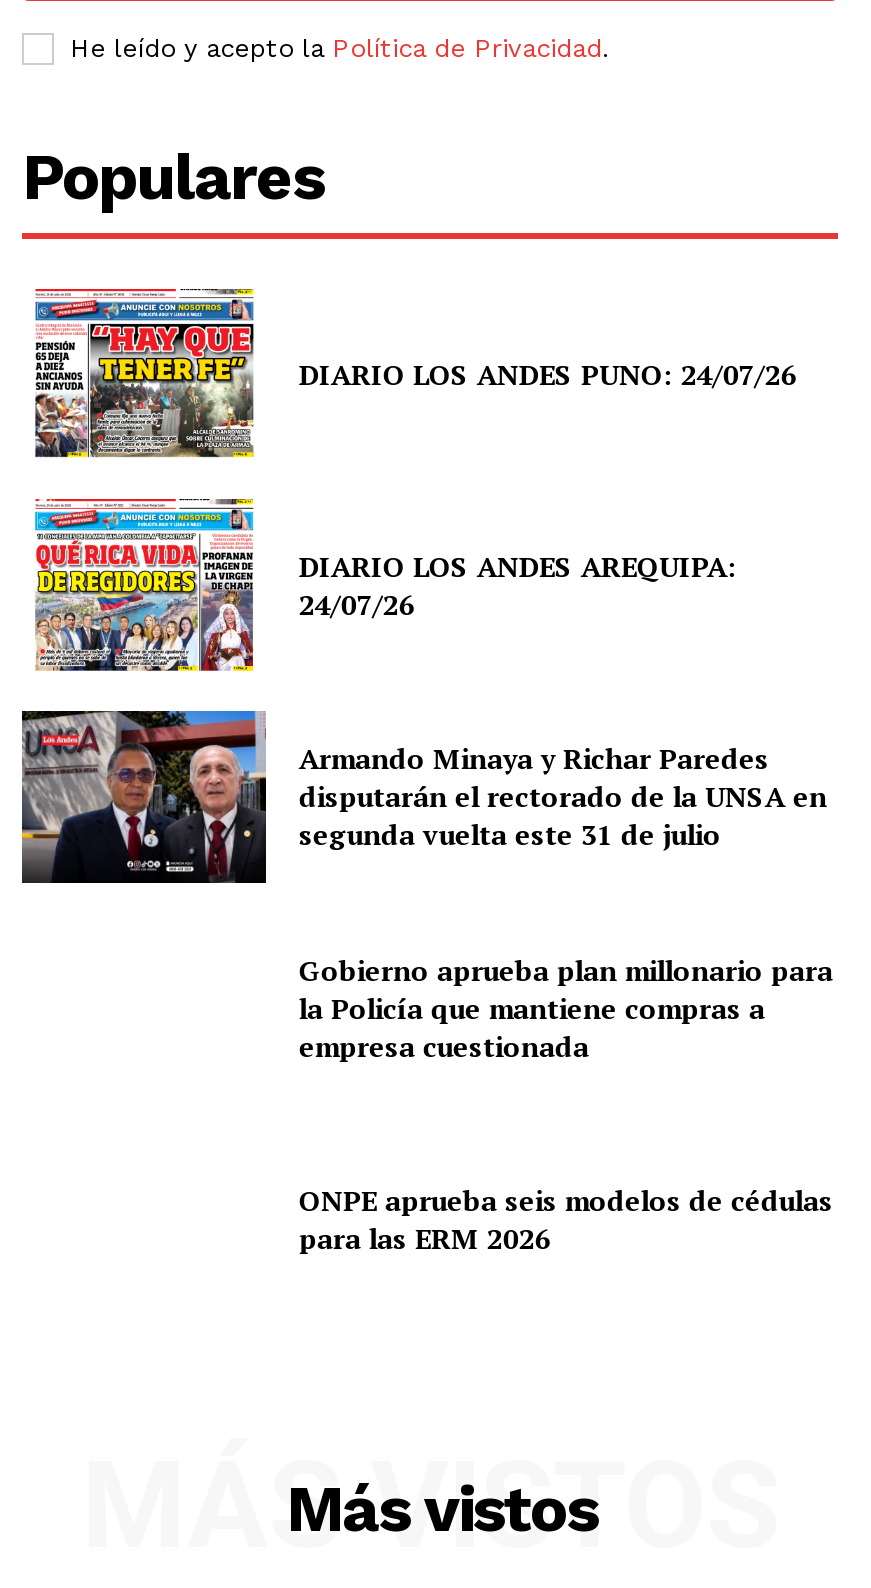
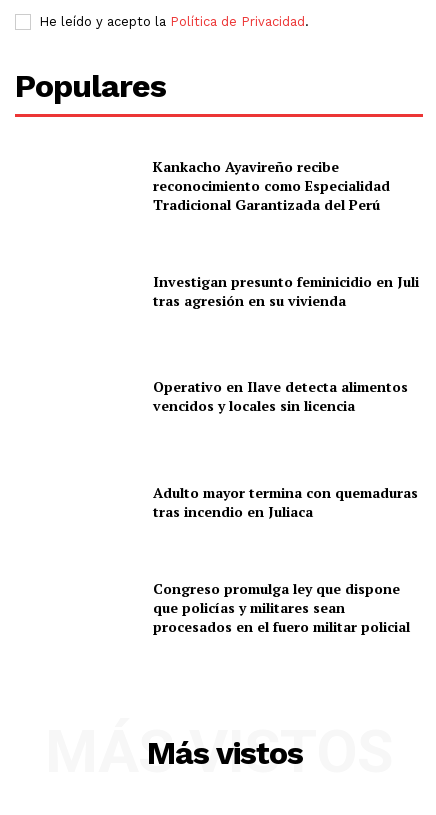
- [image]

- DIARIO LOS ANDES PUNO: 24/07/26
+ Kankacho Ayavireño recibe
+ reconocimiento como Especialidad
+ Tradicional Garantizada del Perú

- [image]

- DIARIO LOS ANDES AREQUIPA:
- 24/07/26
+ Investigan presunto feminicidio en Juli
+ tras agresión en su vivienda

- [image]

- Armando Minaya y Richar Paredes
- disputarán el rectorado de la UNSA en
- segunda vuelta este 31 de julio
+ Operativo en Ilave detecta alimentos
+ vencidos y locales sin licencia

- Gobierno aprueba plan millonario para
- la Policía que mantiene compras a
- empresa cuestionada
+ Adulto mayor termina con quemaduras
+ tras incendio en Juliaca

- ONPE aprueba seis modelos de cédulas
- para las ERM 2026
+ Congreso promulga ley que dispone
+ que policías y militares sean
+ procesados en el fuero militar policial
